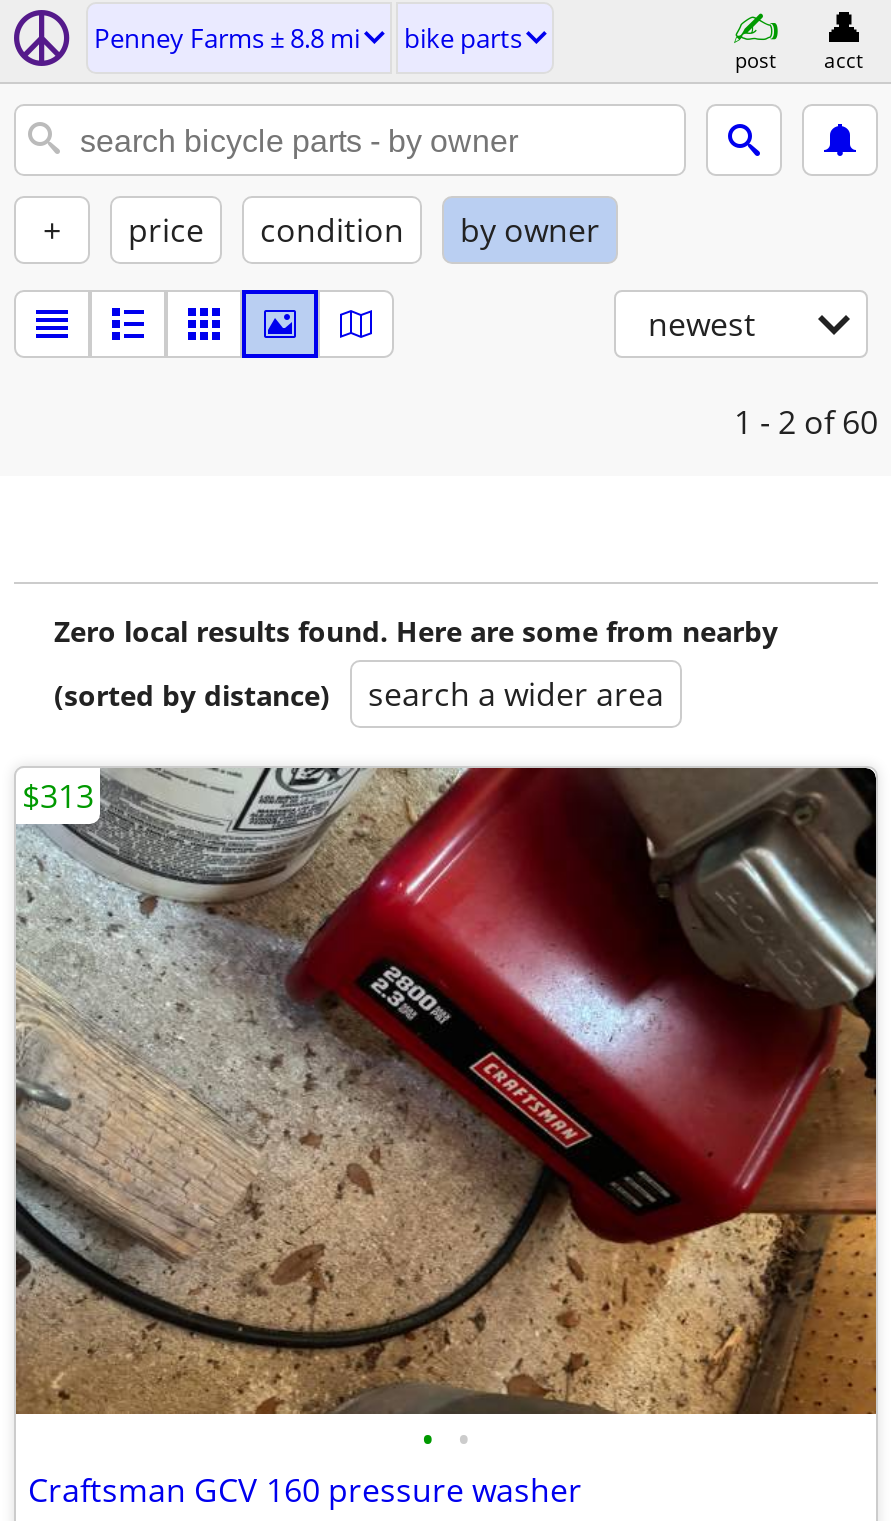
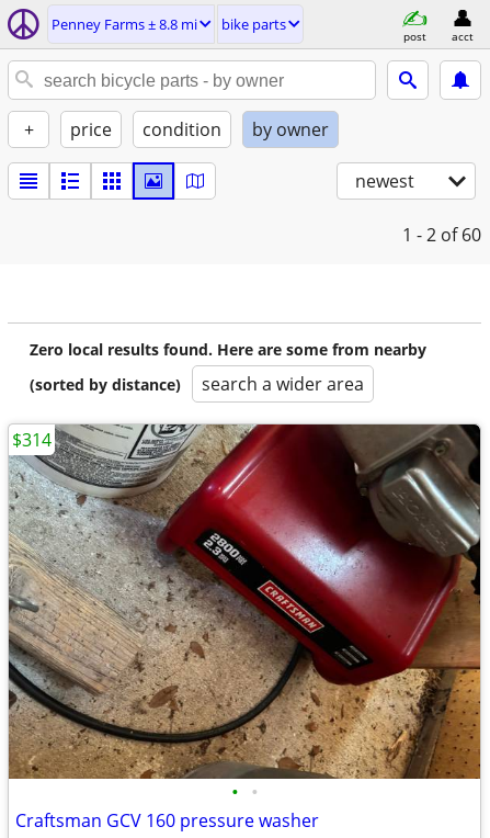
- $313
+ $314
